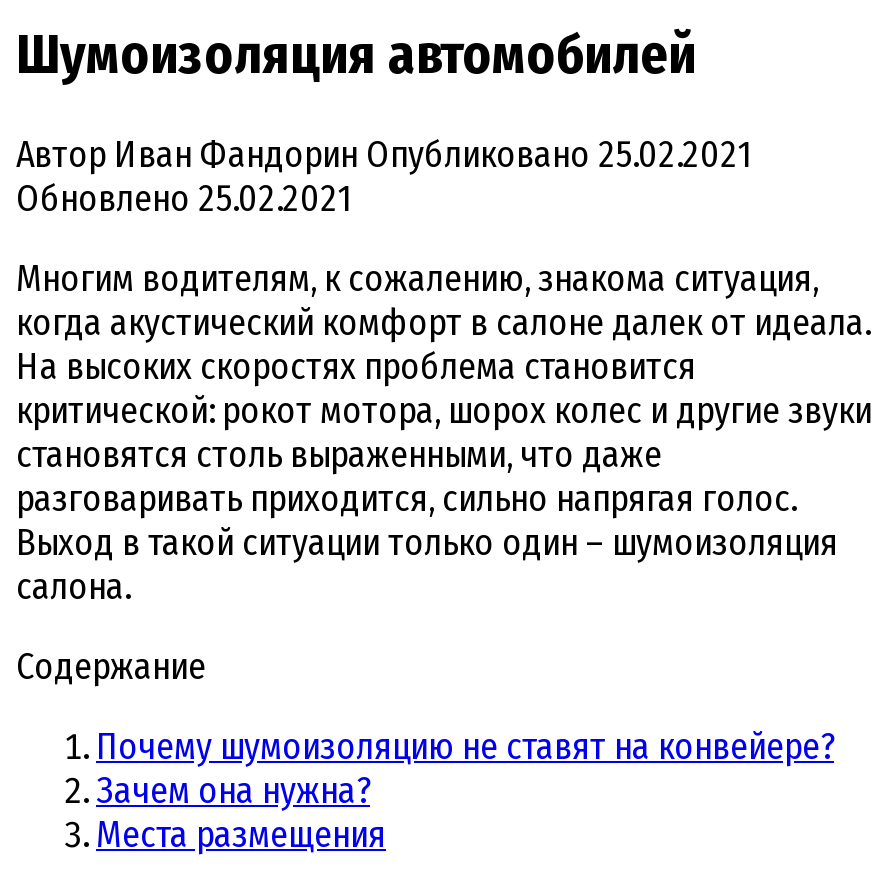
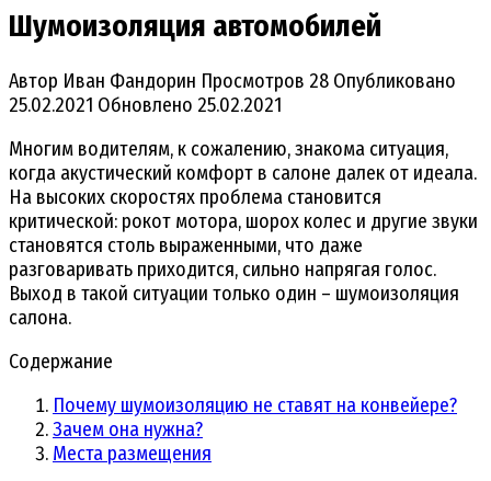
- Автор Иван Фандорин Опубликовано 25.02.2021
- Обновлено 25.02.2021
+ Автор Иван Фандорин Просмотров 28 Опубликовано
+ 25.02.2021 Обновлено 25.02.2021
